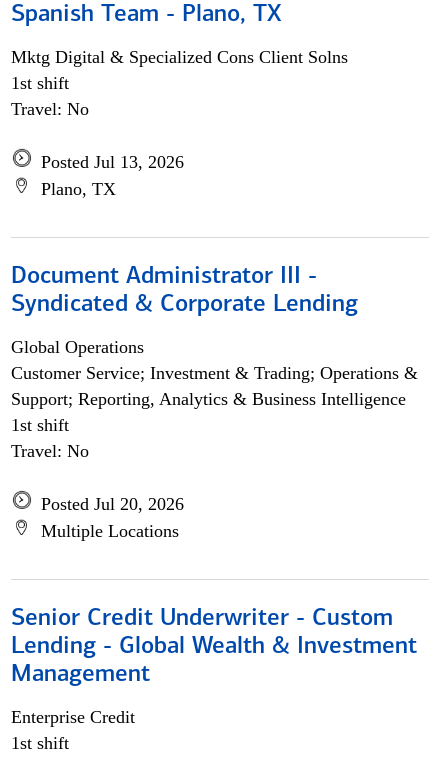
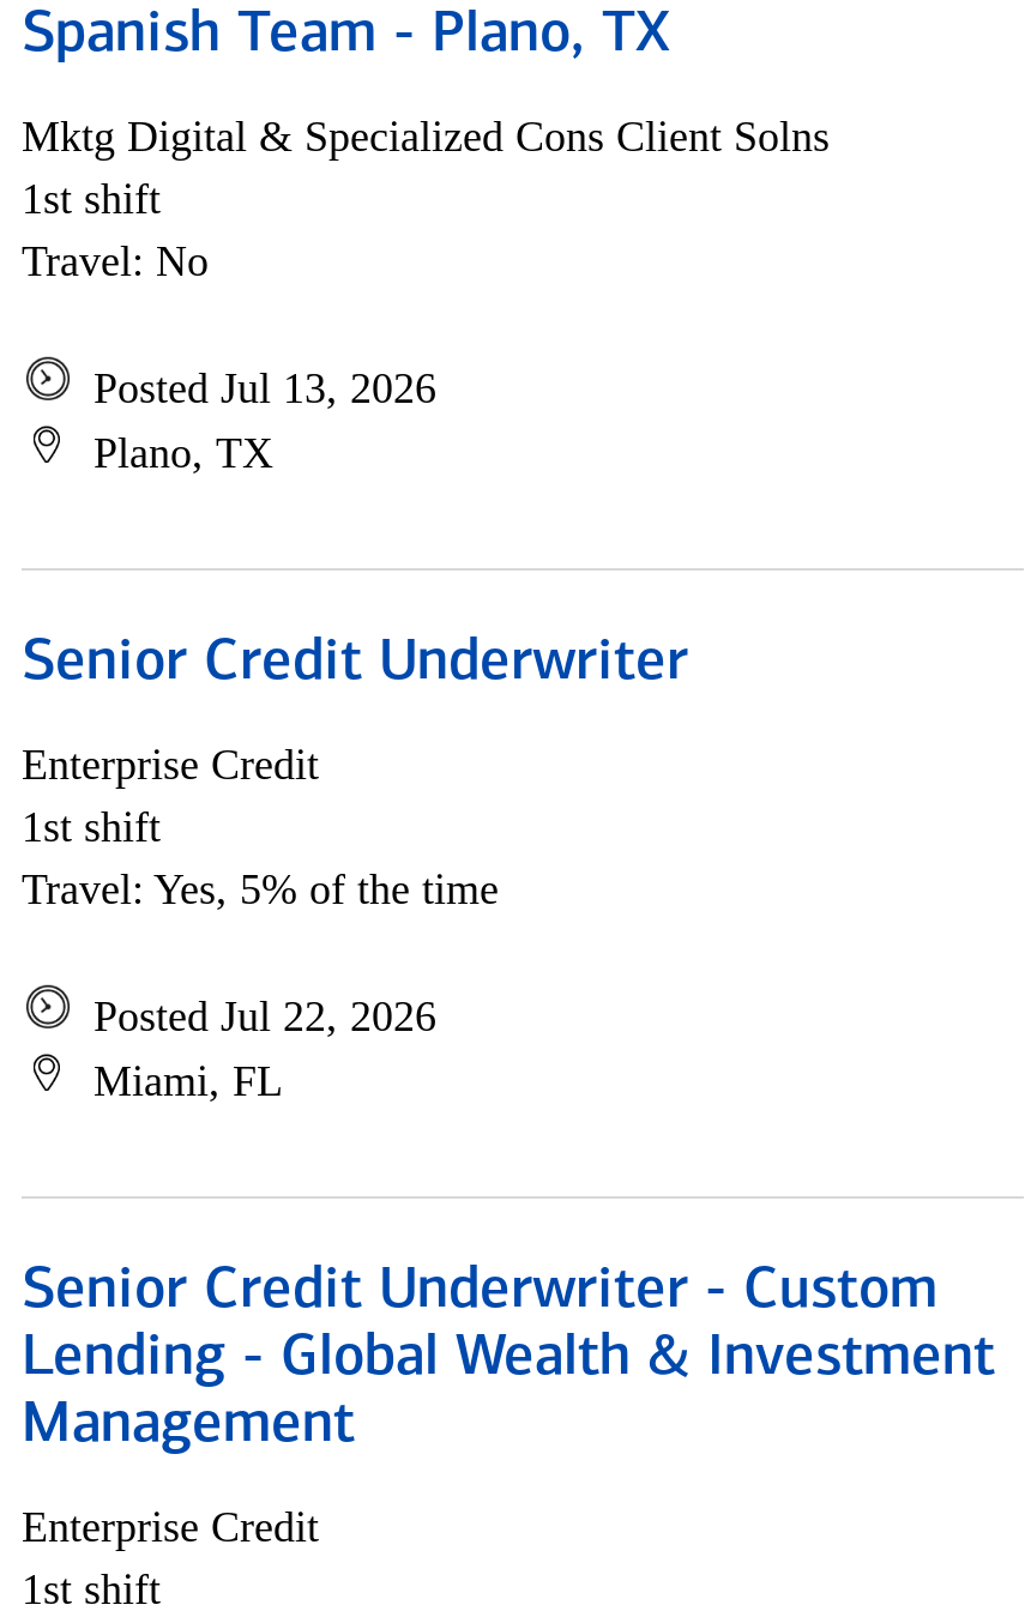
- Document Administrator III -
- Syndicated & Corporate Lending
+ Senior Credit Underwriter

- Global Operations
- Customer Service; Investment & Trading; Operations &
- Support; Reporting, Analytics & Business Intelligence
+ Enterprise Credit

- Travel: No
+ Travel: Yes, 5% of the time

- Posted Jul 20, 2026
- Multiple Locations
+ Posted Jul 22, 2026
+ Miami, FL
